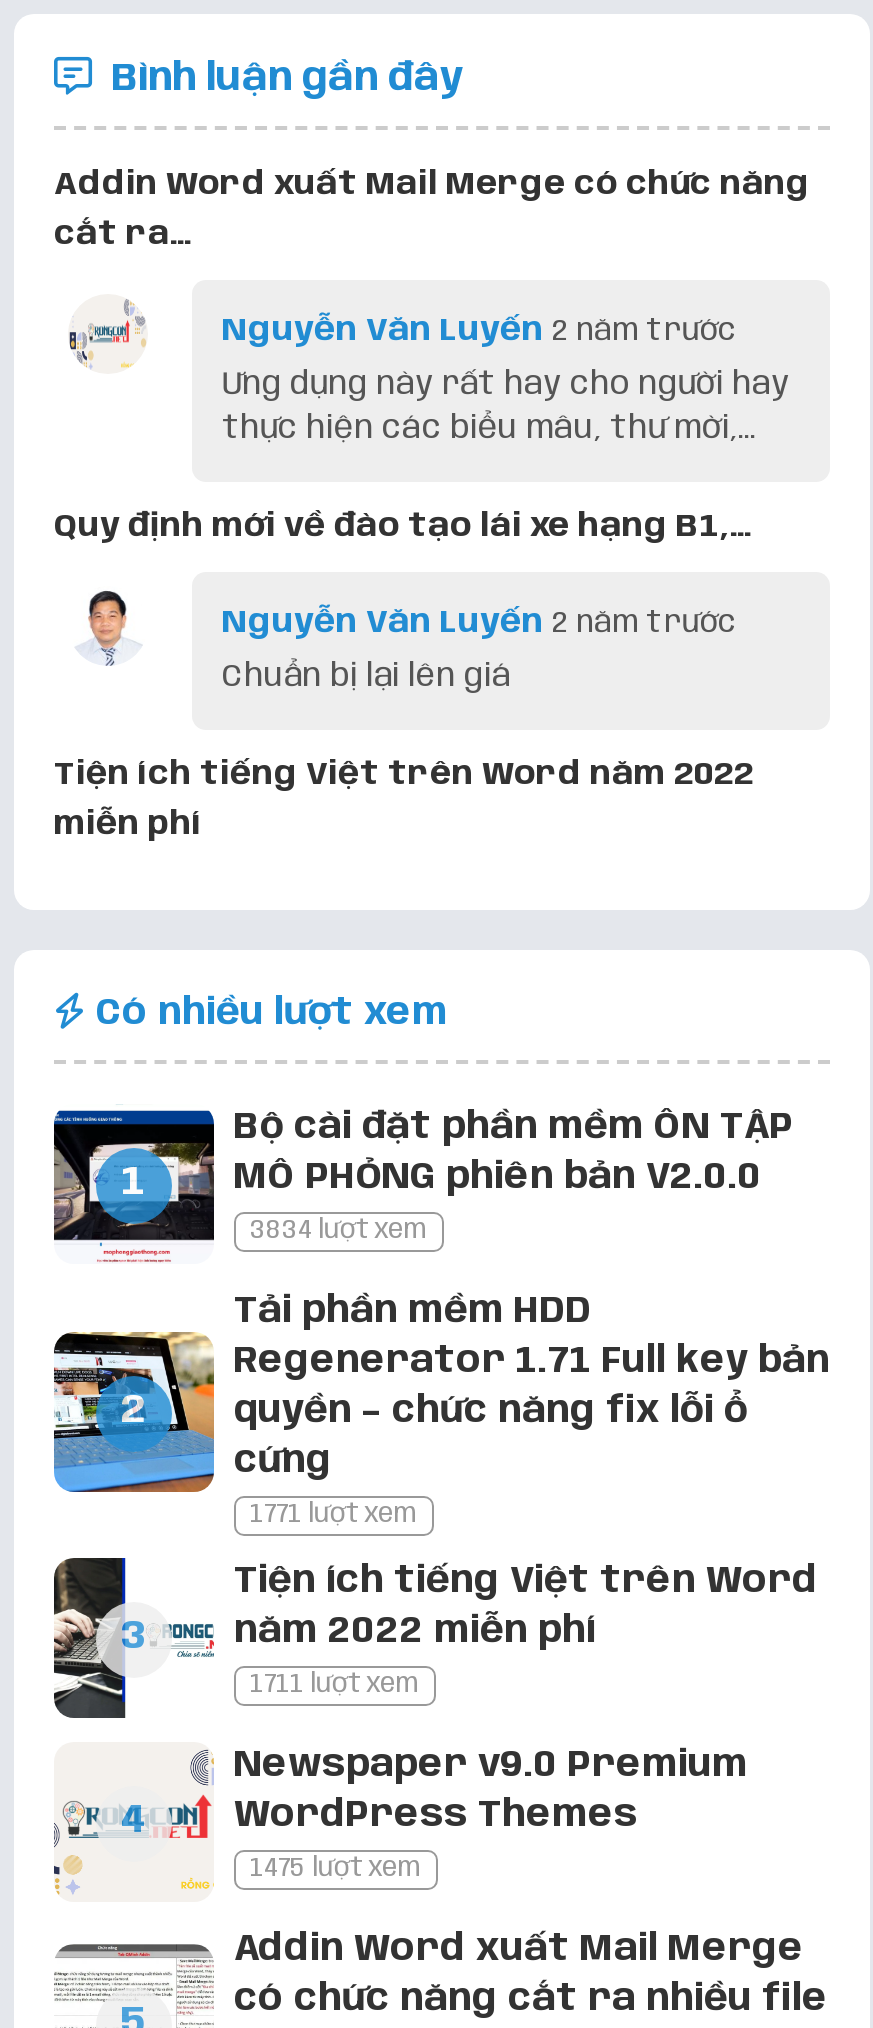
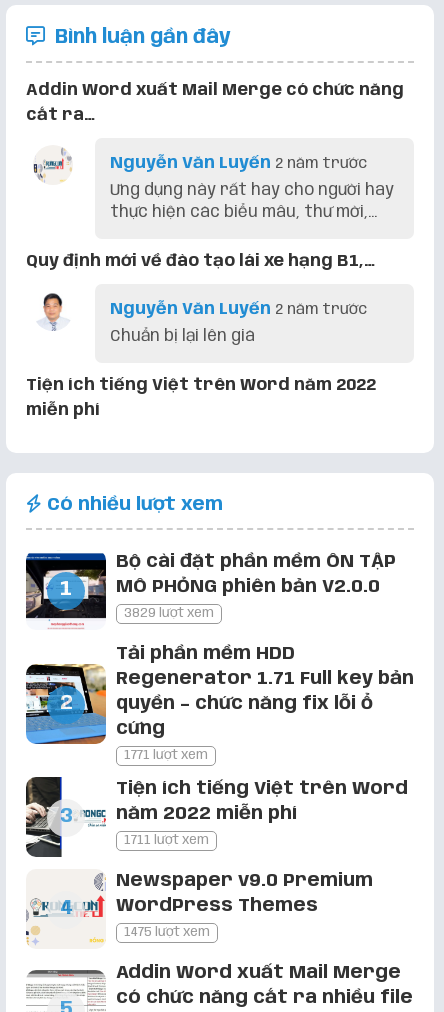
- 3834 lượt xem
+ 3829 lượt xem
